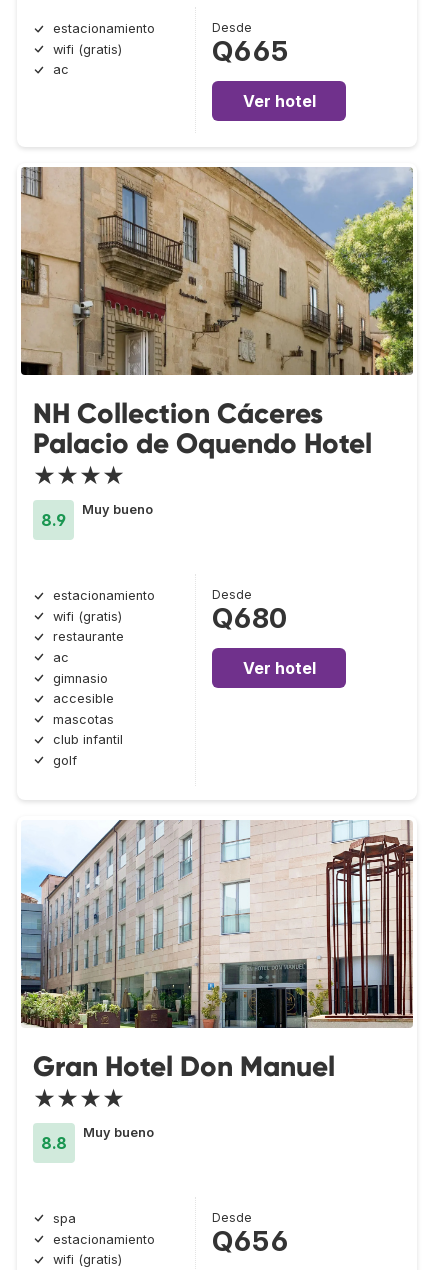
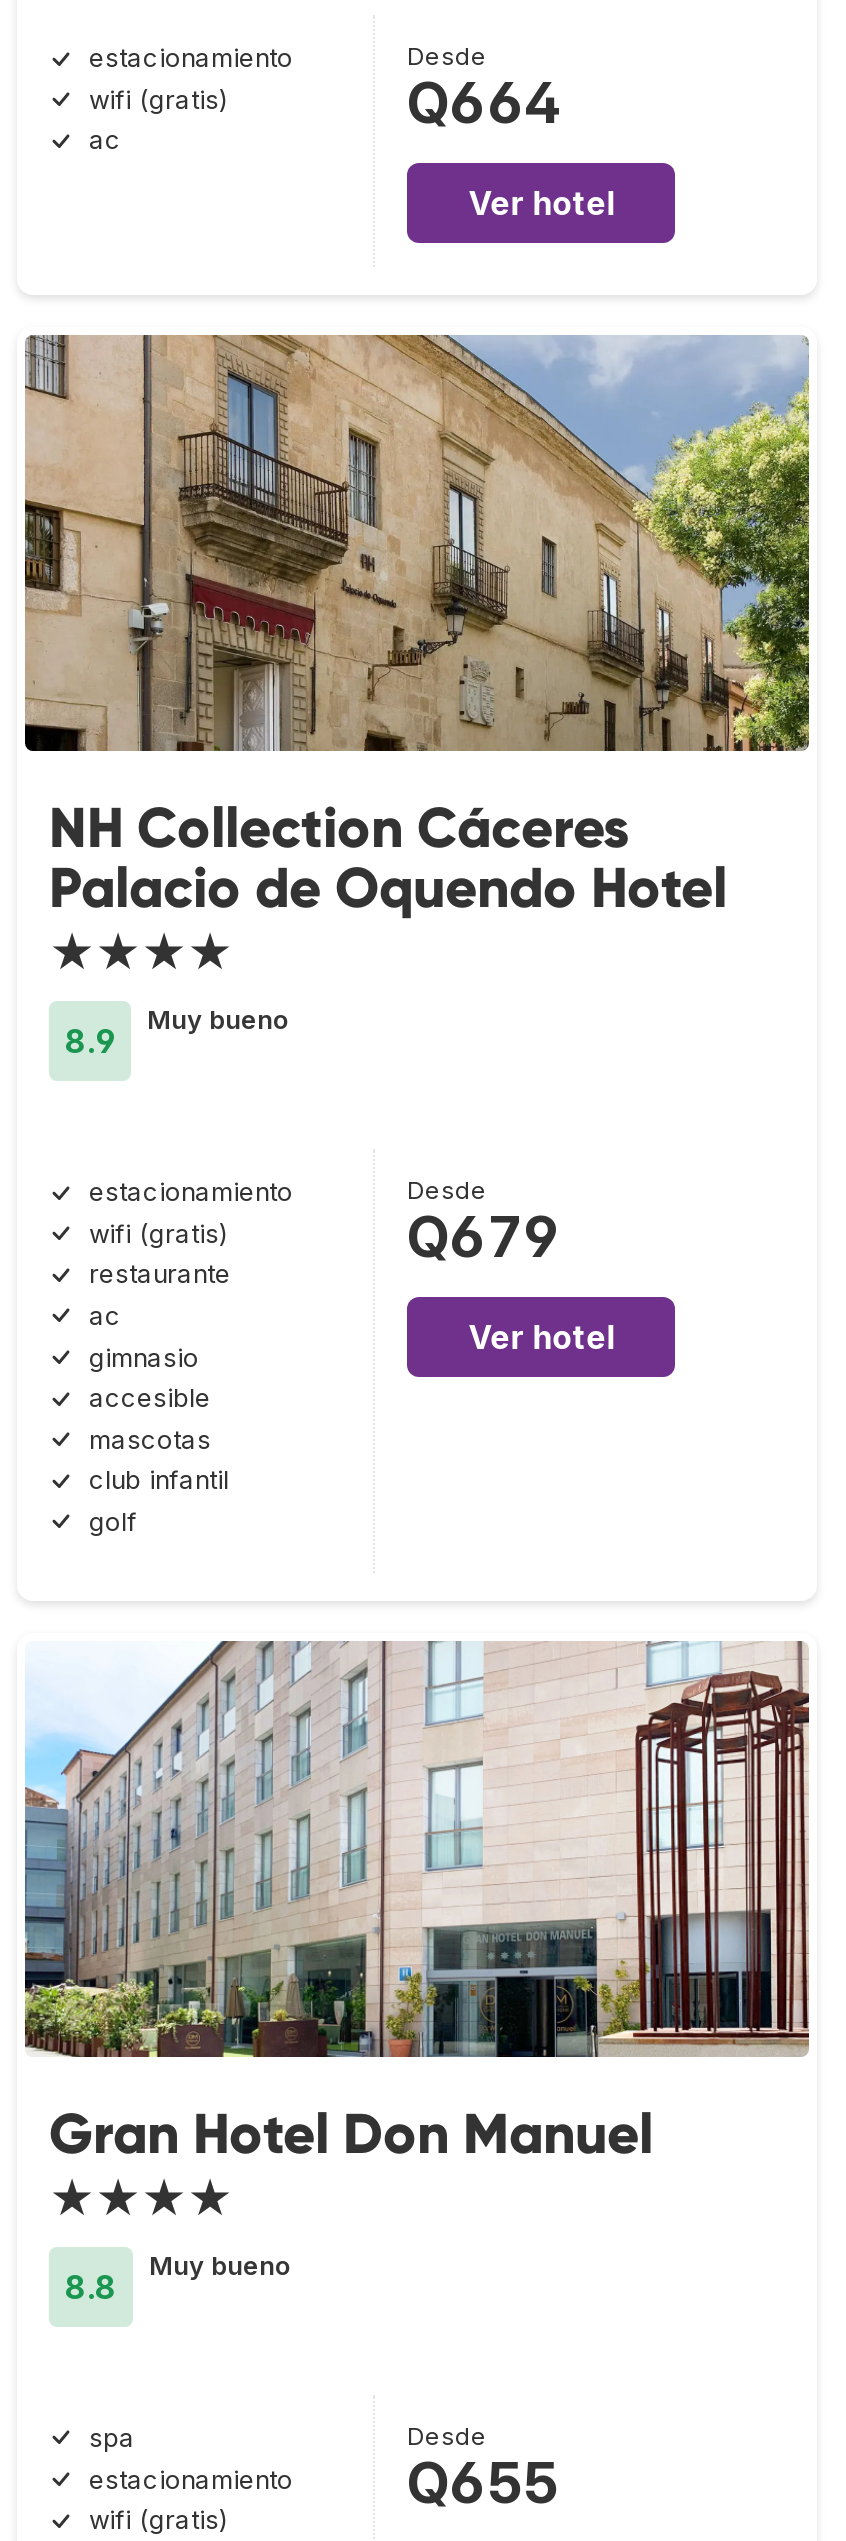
- Q665
+ Q664

- Q680
+ Q679

- Q656
+ Q655
